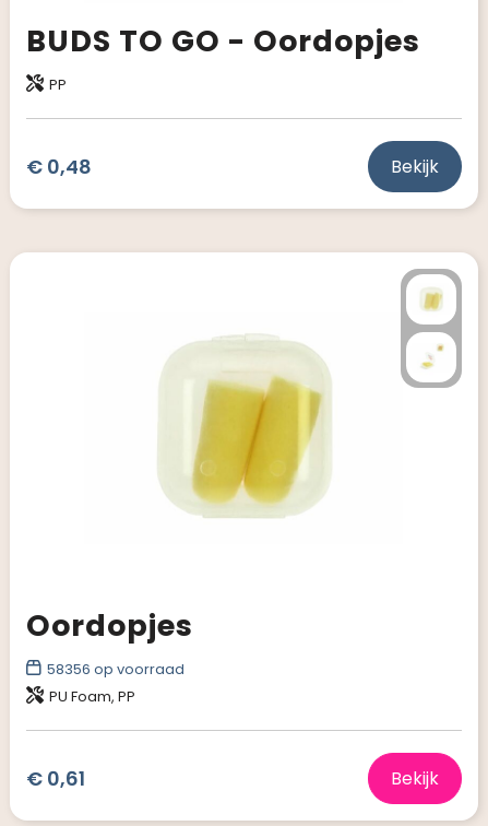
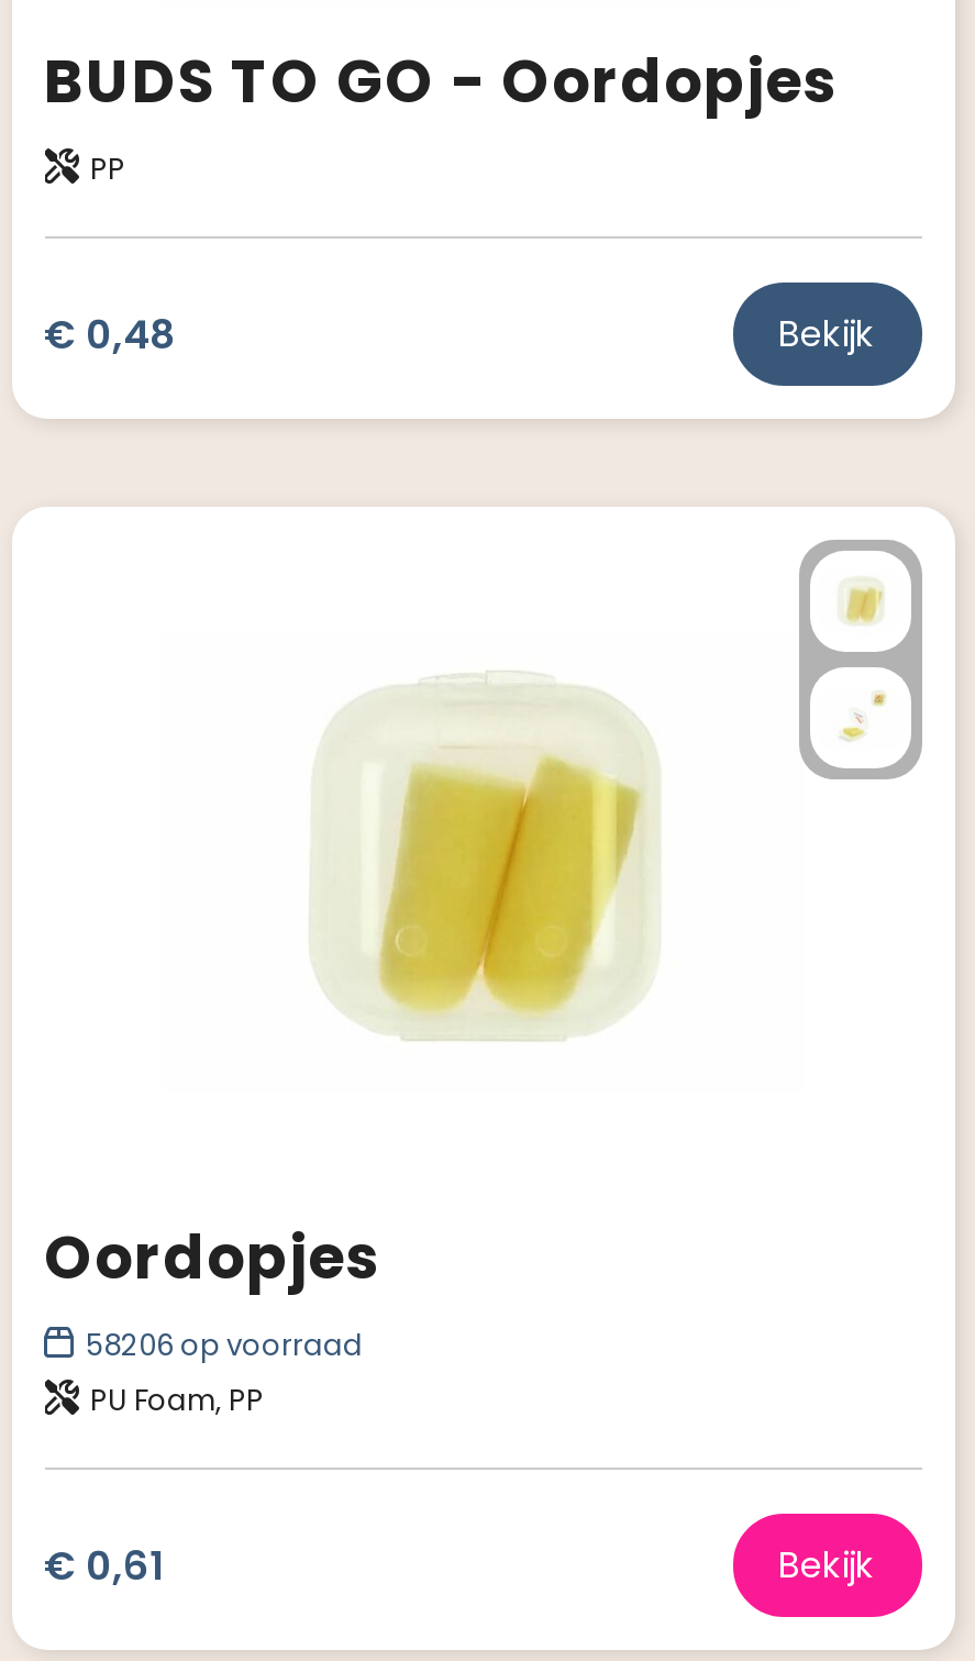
- 58356 op voorraad
+ 58206 op voorraad
